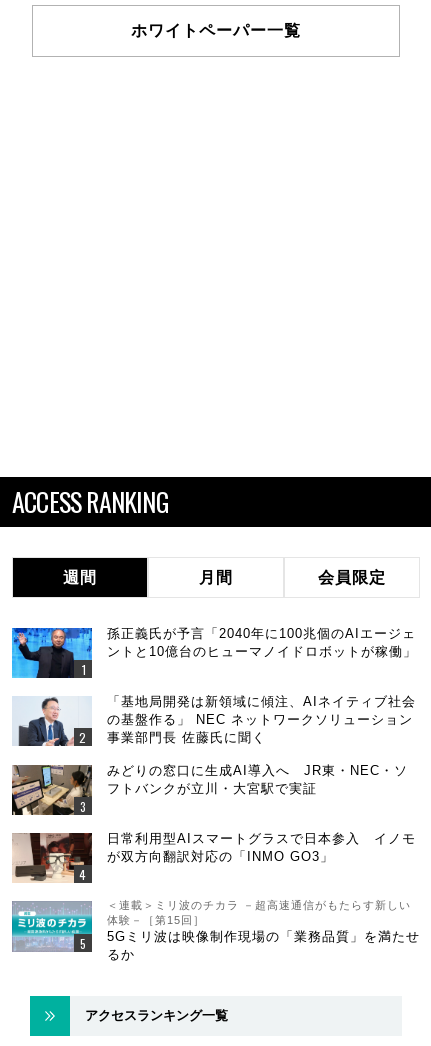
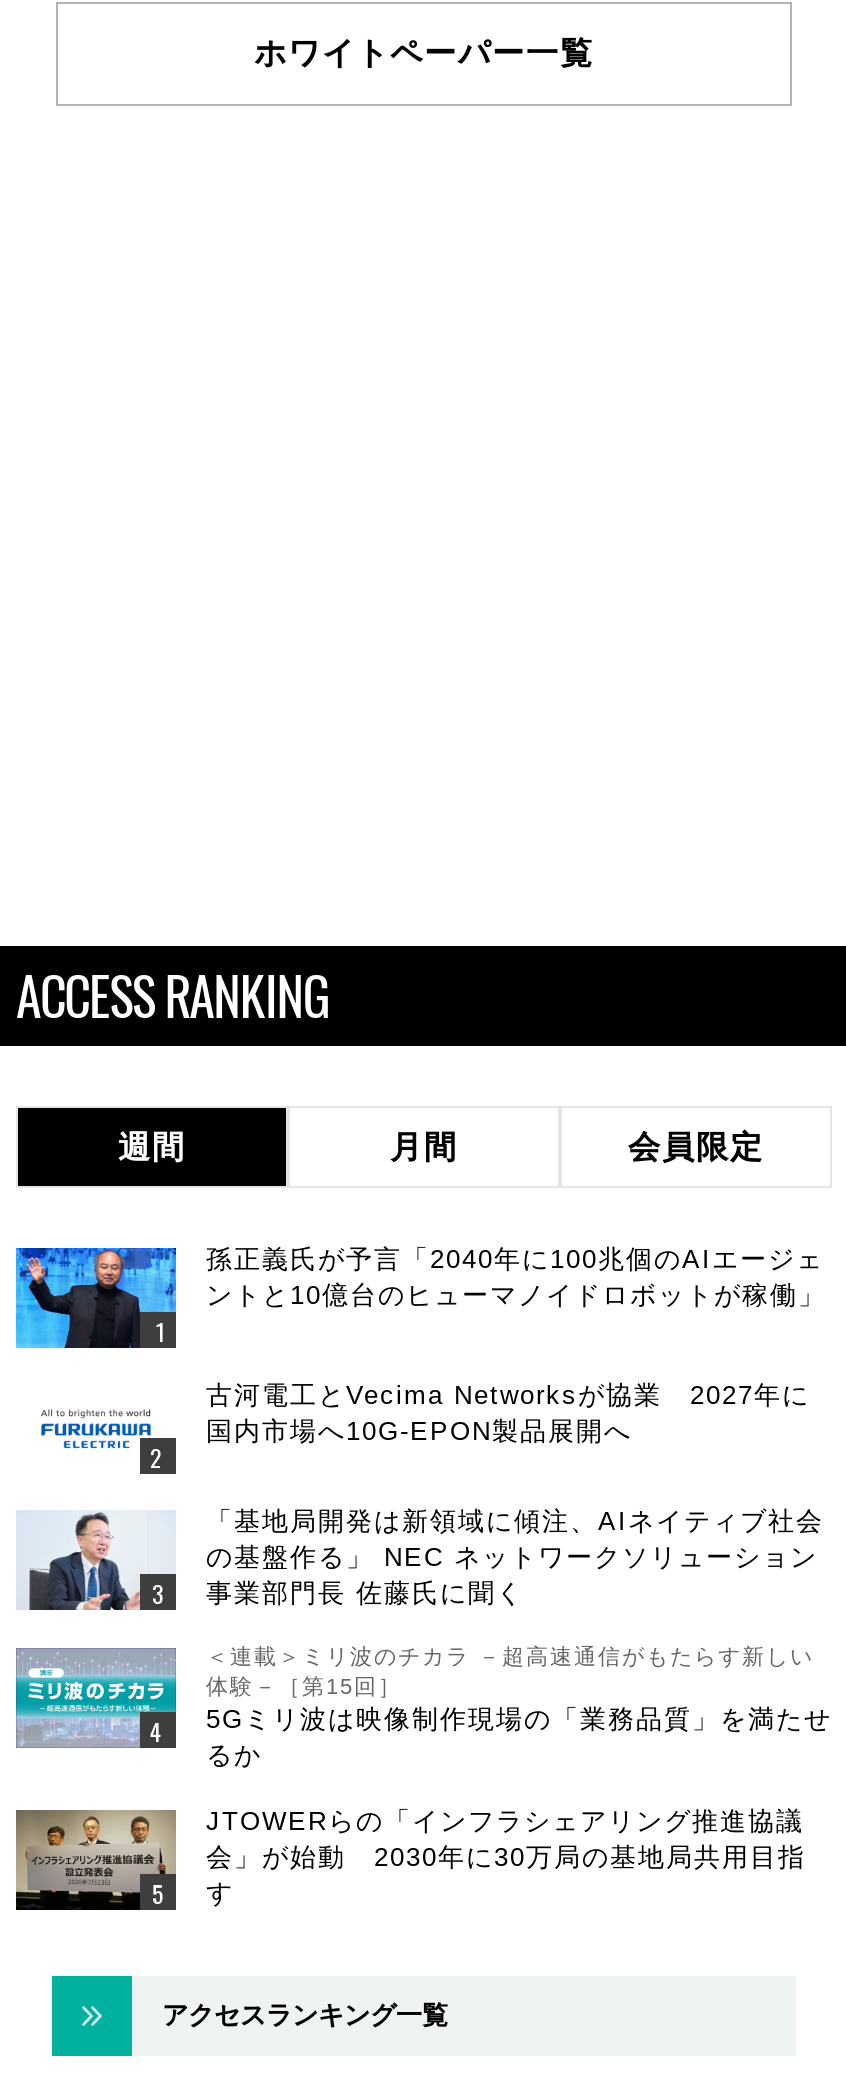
+ 古河電工とVecima Networksが協業 2027年に
+ 国内市場へ10G-EPON製品展開へ

moved down: [image] | 「基地局開発は新領域に傾注、AIネイティブ社会 | の基盤作る」 NEC ネットワークソリューション | 事業部門長 佐藤氏に聞く

- [image]
+ [image]

- みどりの窓口に生成AI導入へ JR東・NEC・ソ
- フトバンクが立川・大宮駅で実証
- 日常利用型AIスマートグラスで日本参入 イノモ
- が双方向翻訳対応の「INMO GO3」

- [image]
+ [image]

moved up: [image] | ＜連載＞ミリ波のチカラ －超高速通信がもたらす新しい | 体験－［第15回］ | 5Gミリ波は映像制作現場の「業務品質」を満たせ | るか

+ JTOWERらの「インフラシェアリング推進協議
+ 会」が始動 2030年に30万局の基地局共用目指
+ す
